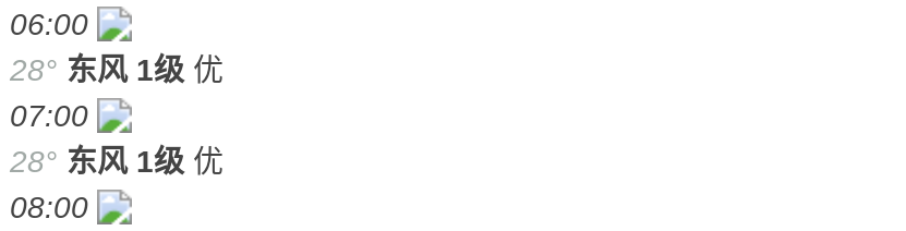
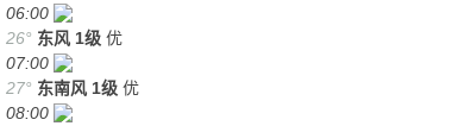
- 28°东风 1级 优
+ 26°东风 1级 优

- 28°东风 1级 优
+ 27°东南风 1级 优
